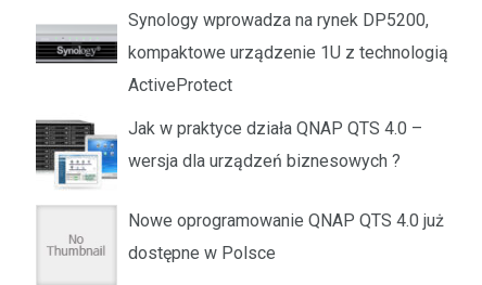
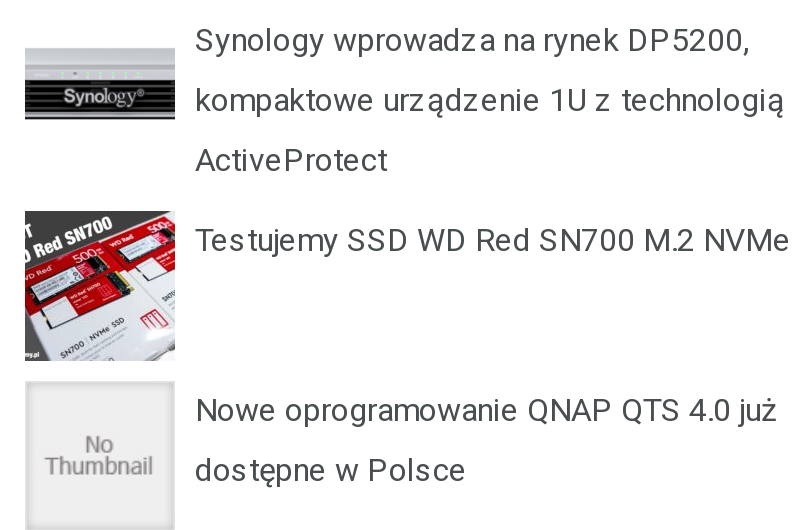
- [image]
- Jak w praktyce działa QNAP QTS 4.0 –
- wersja dla urządzeń biznesowych ?
+ [image]
+ Testujemy SSD WD Red SN700 M.2 NVMe
